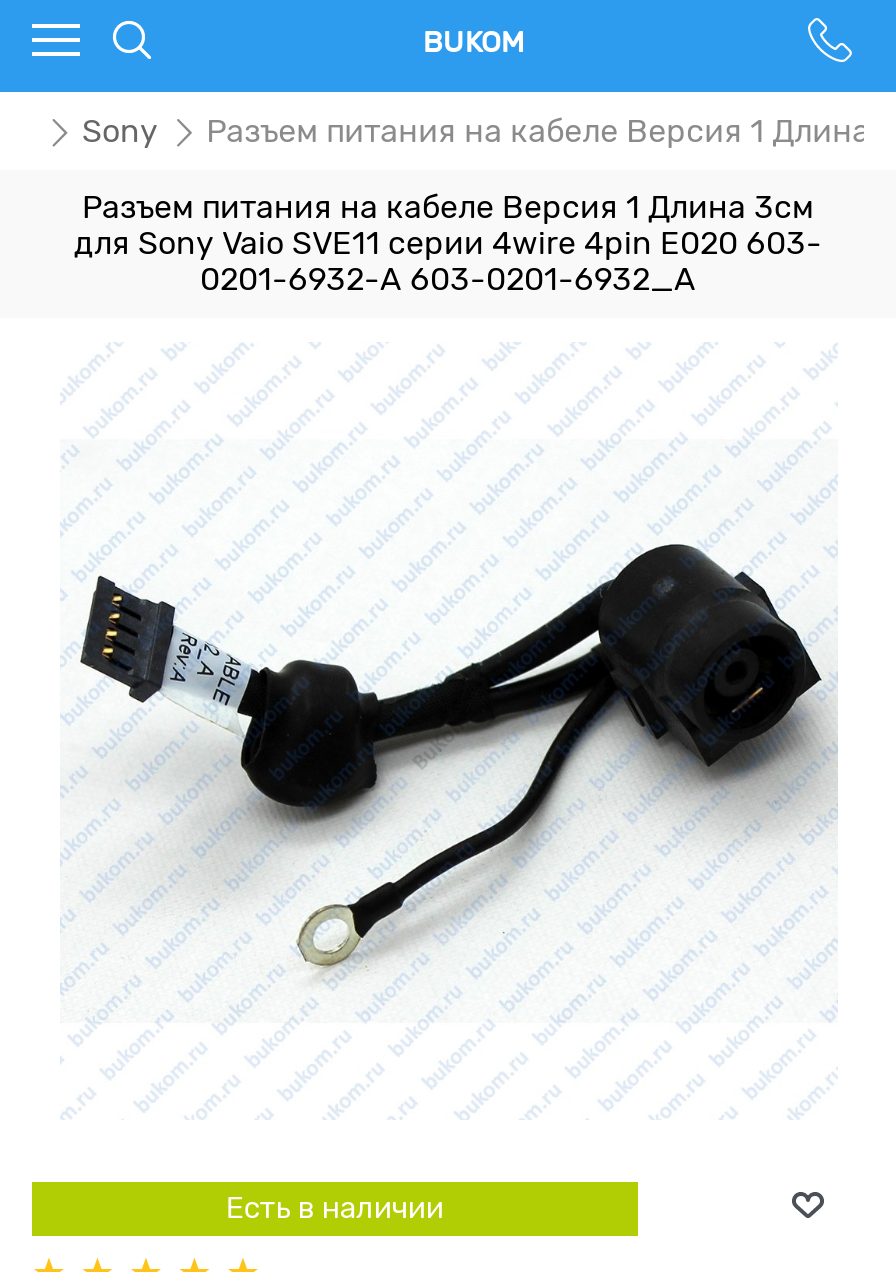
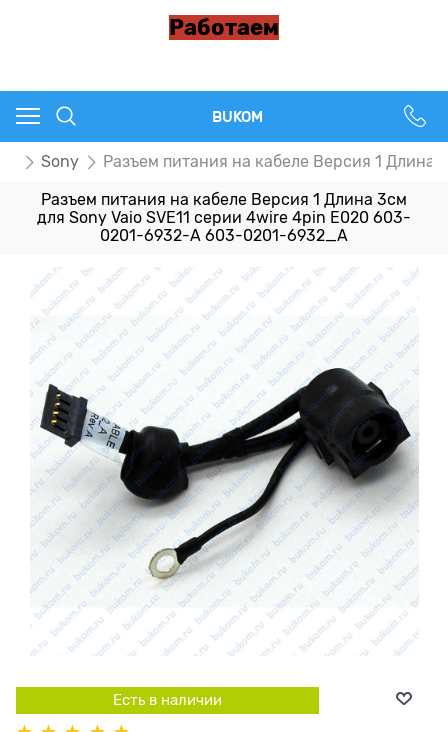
+ Работаем
